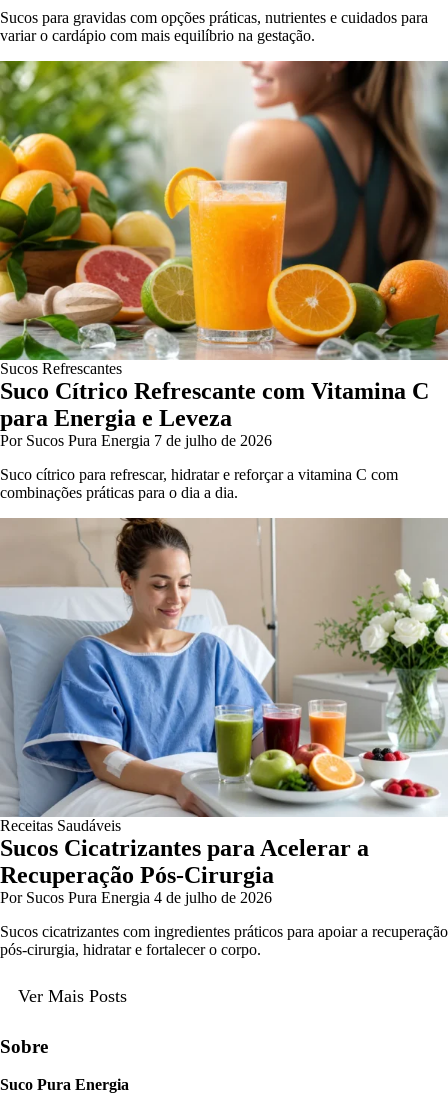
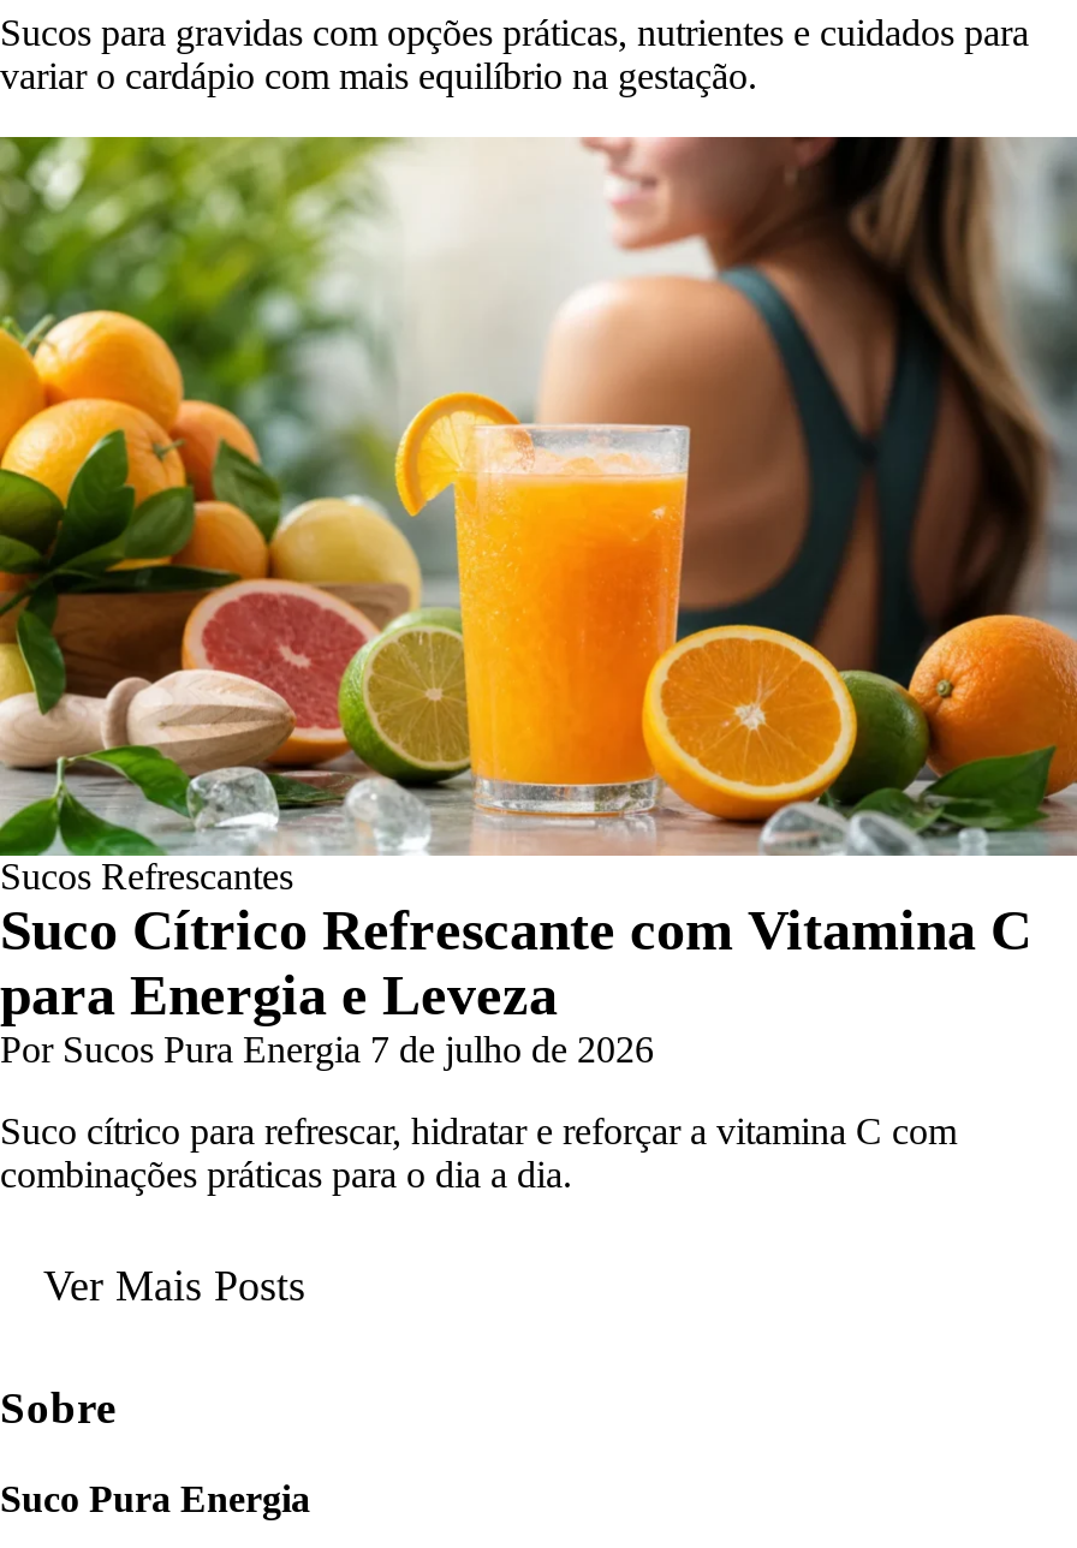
- [image]
- Receitas Saudáveis
- Sucos Cicatrizantes para Acelerar a
- Recuperação Pós-Cirurgia
- Por Sucos Pura Energia 4 de julho de 2026
- Sucos cicatrizantes com ingredientes práticos para apoiar a recuperação
- pós-cirurgia, hidratar e fortalecer o corpo.
